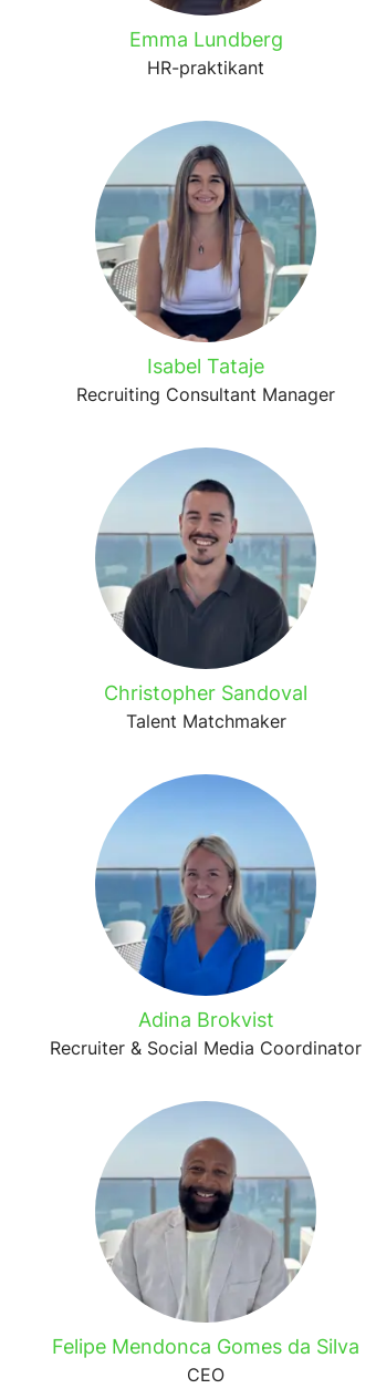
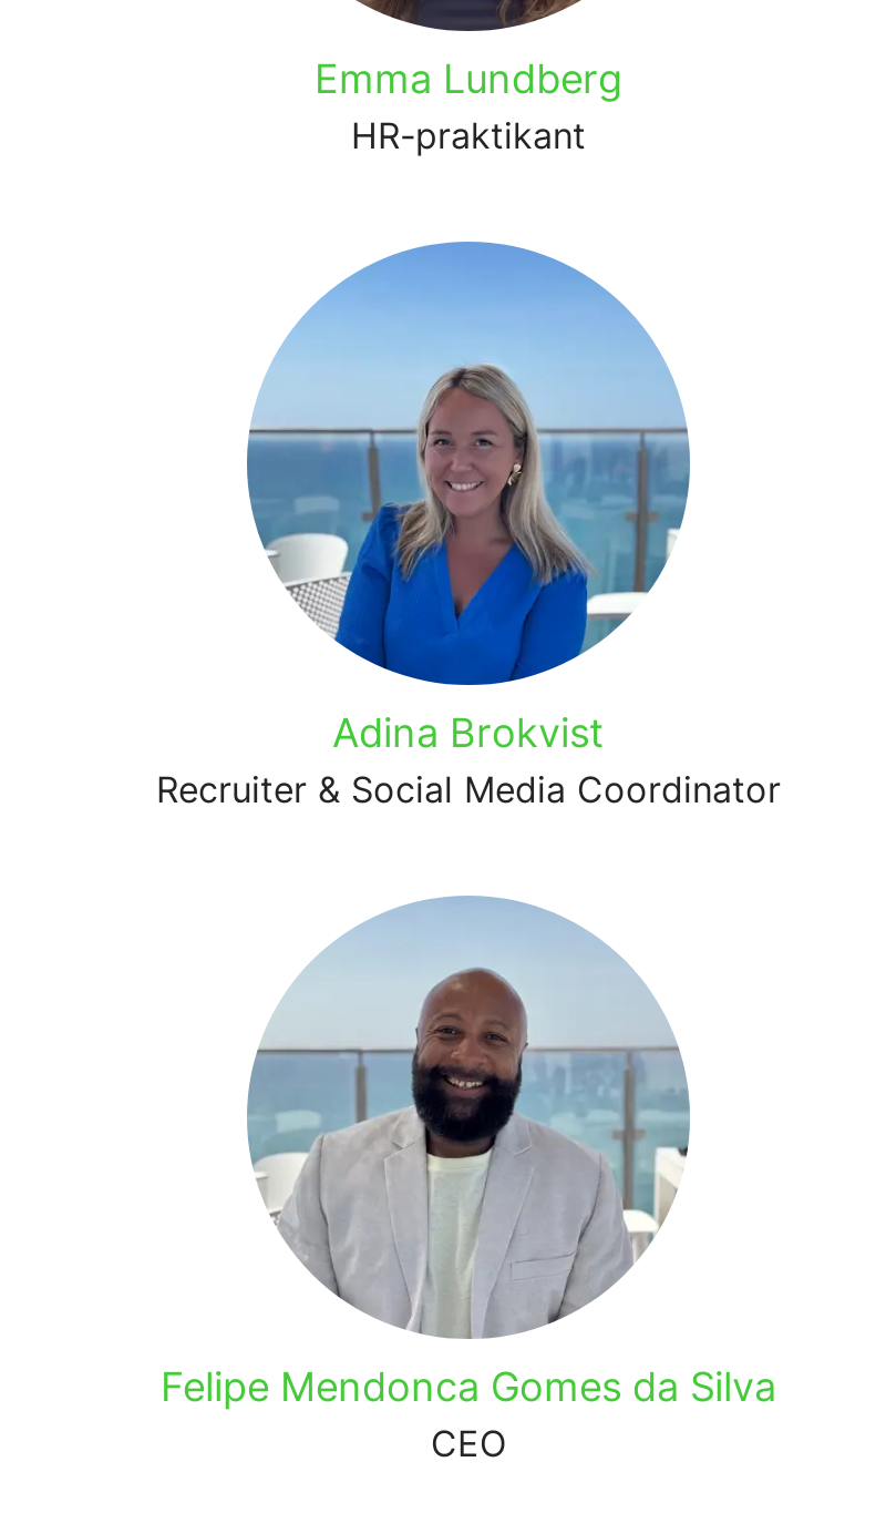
- [image]
- Isabel Tataje
- Recruiting Consultant Manager

- [image]
- Christopher Sandoval
- Talent Matchmaker
